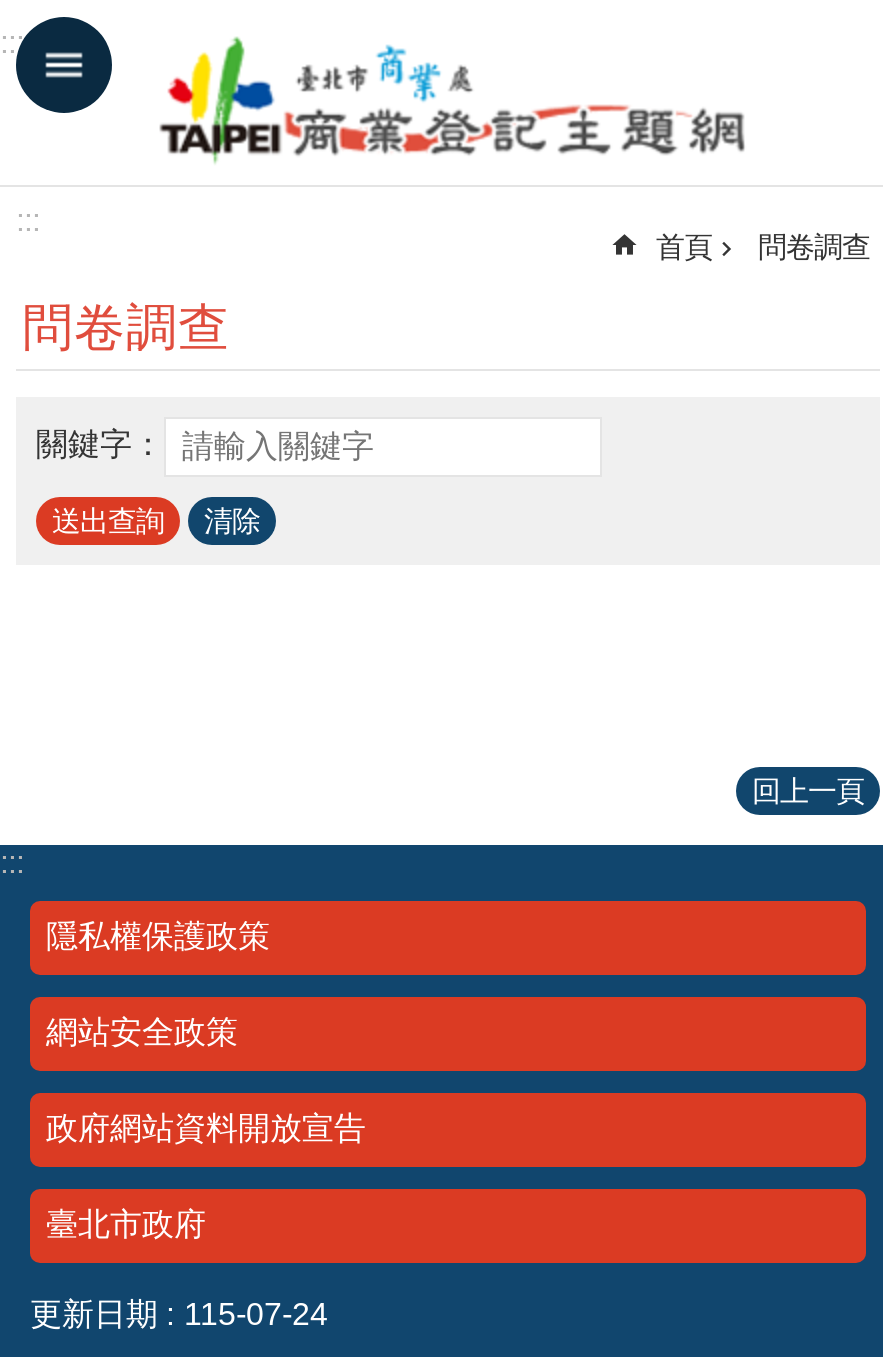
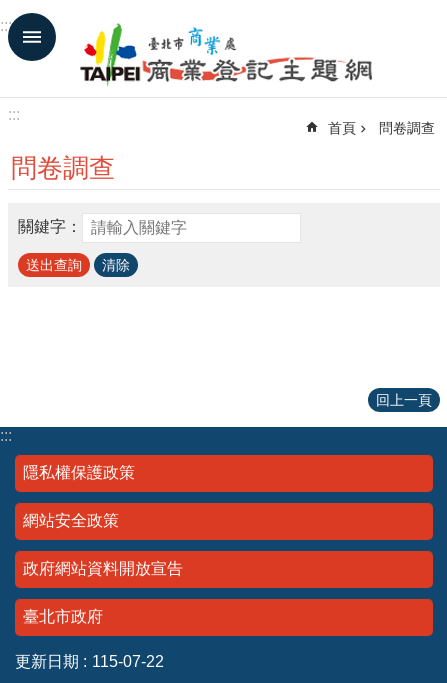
- 更新日期 115-07-24
+ 更新日期 115-07-22
